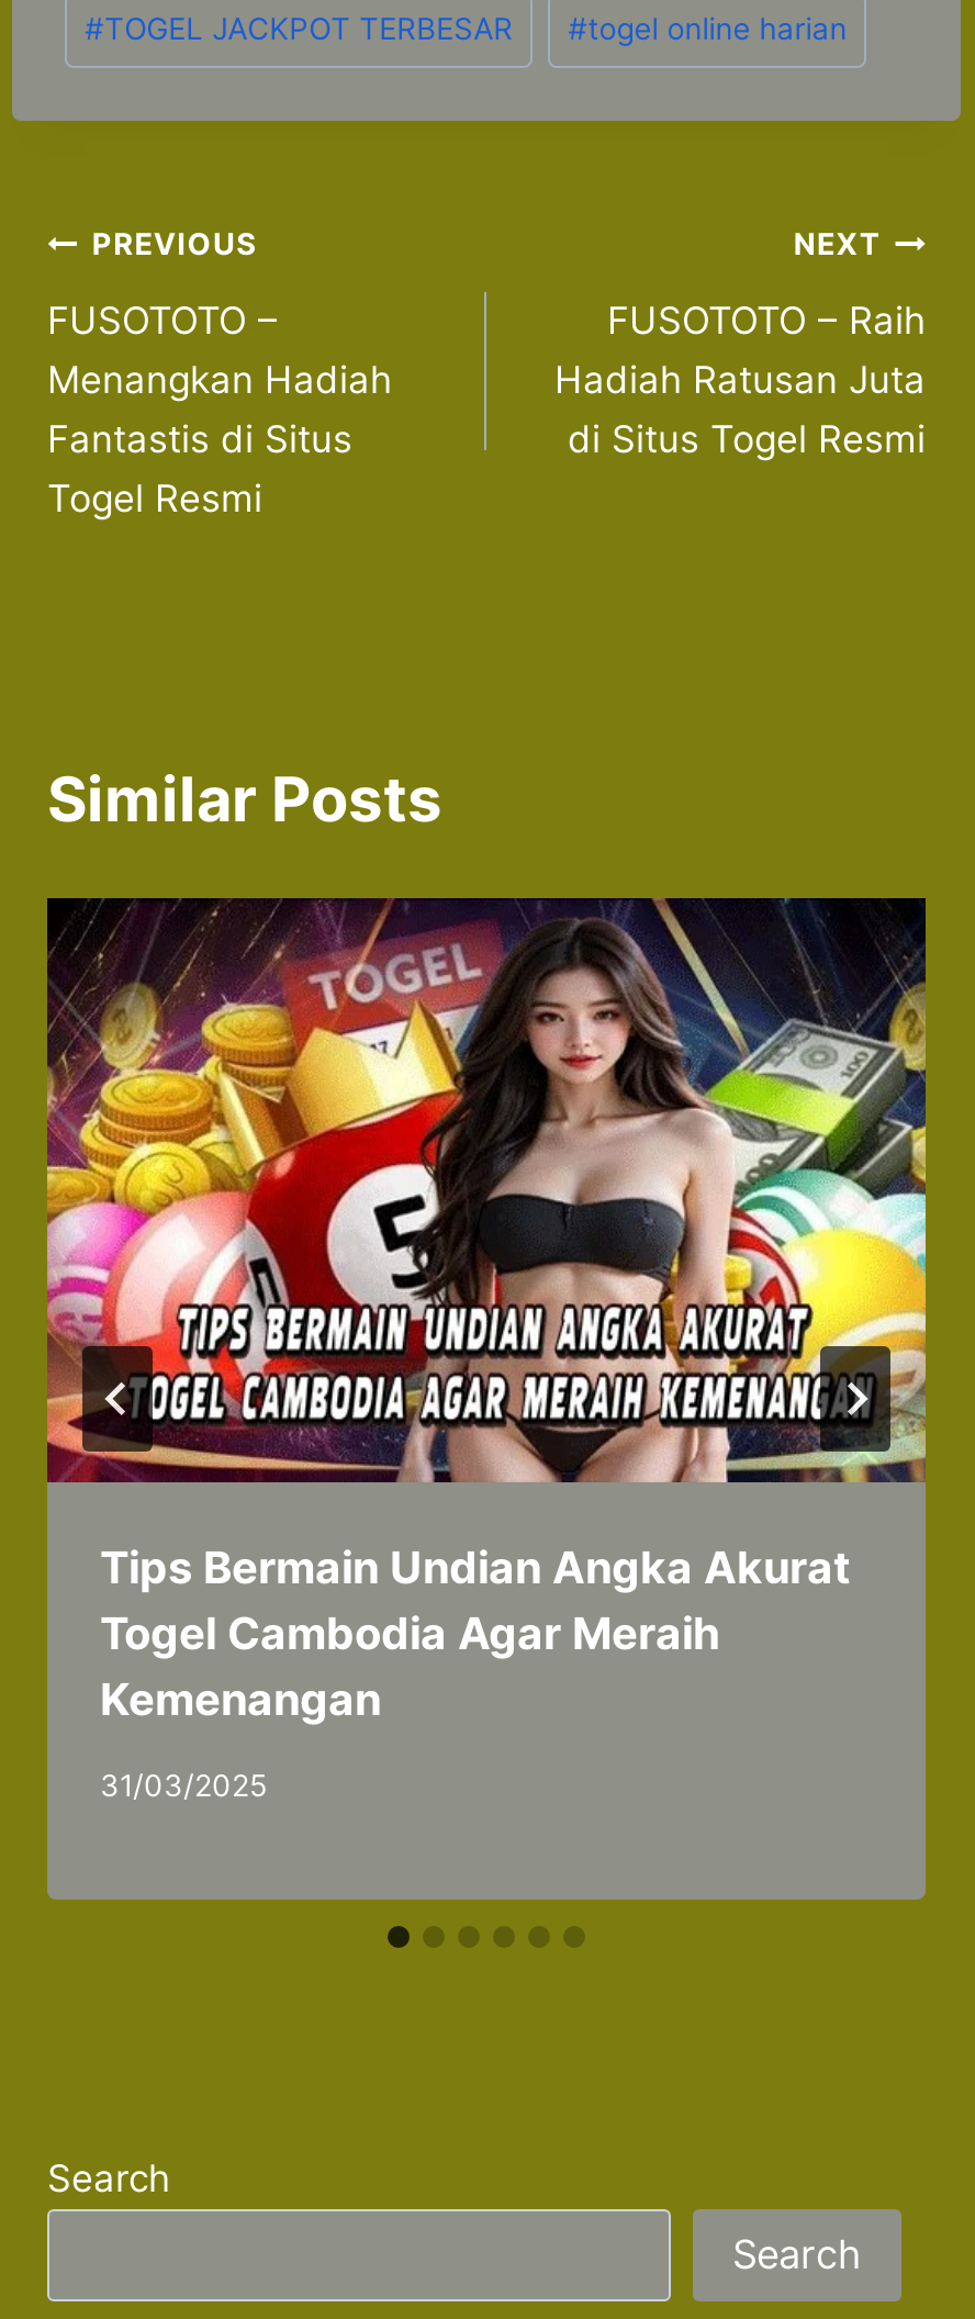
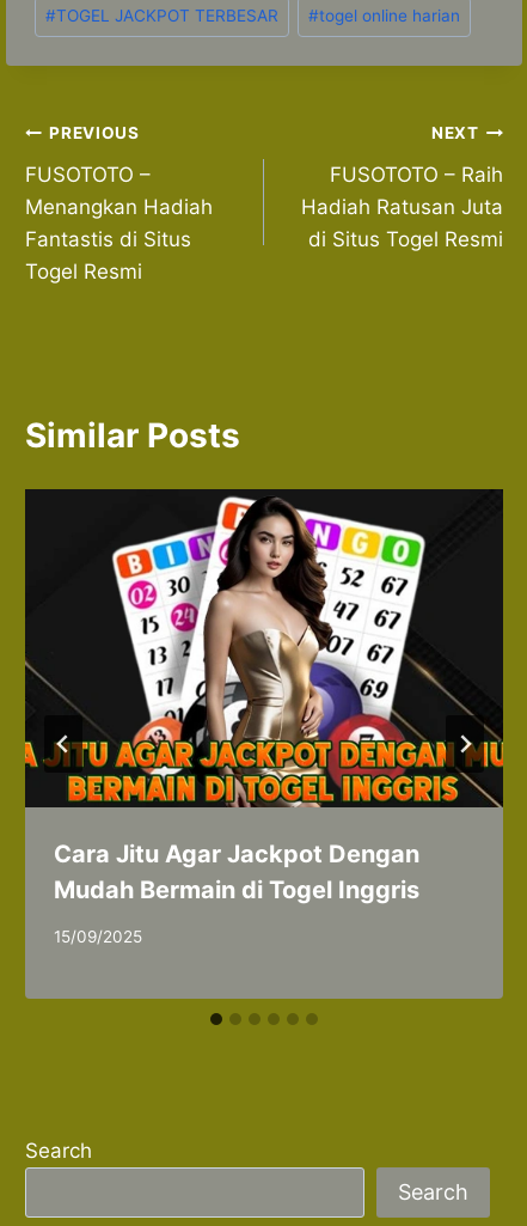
- [image]
- Tips Bermain Undian Angka Akurat
- Togel Cambodia Agar Meraih
- Kemenangan
+ [image]
+ Cara Jitu Agar Jackpot Dengan
+ Mudah Bermain di Togel Inggris

- 31/03/2025
+ 15/09/2025
